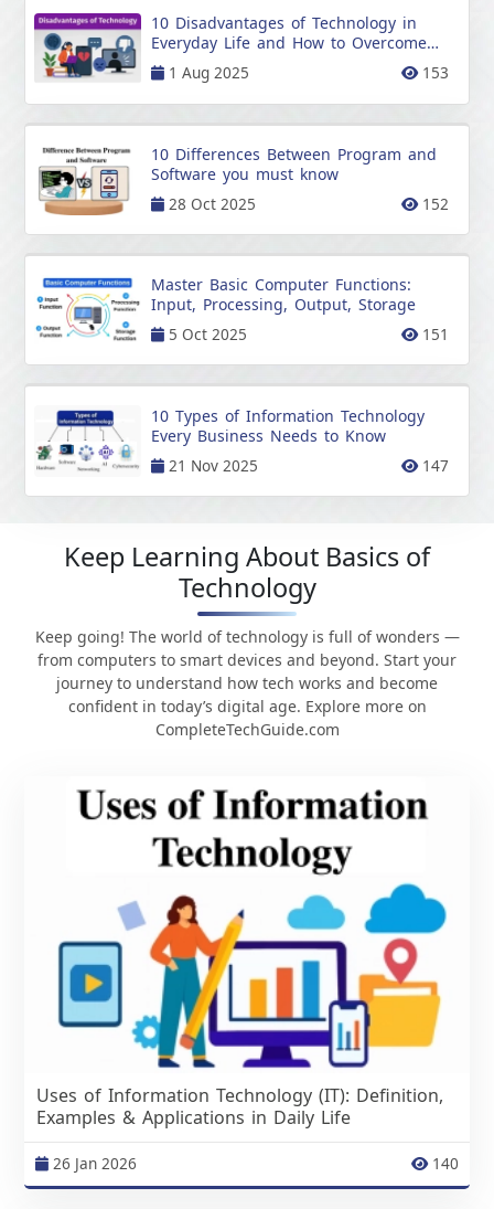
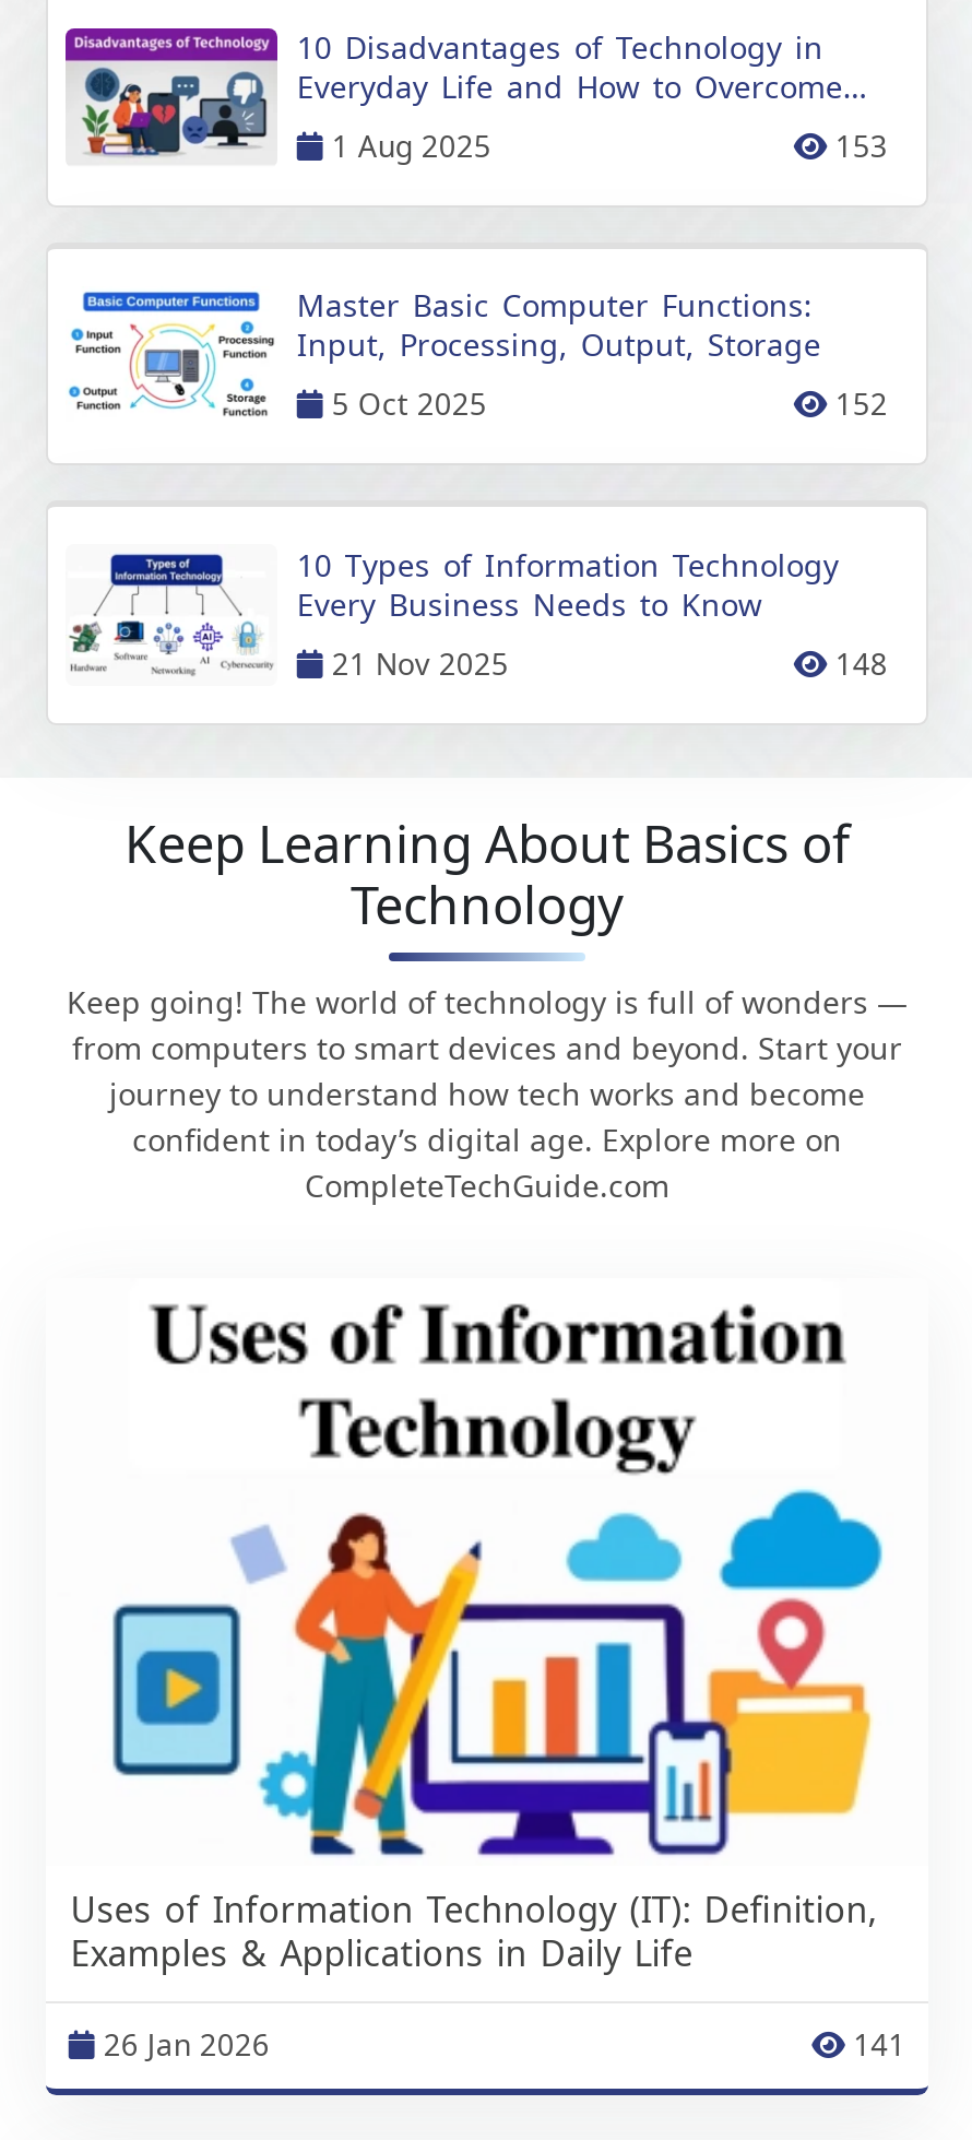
- [image]
- 10 Differences Between Program and
- Software you must know
- 28 Oct 2025
- 152

- 151
+ 152

- 147
+ 148

- 140
+ 141
